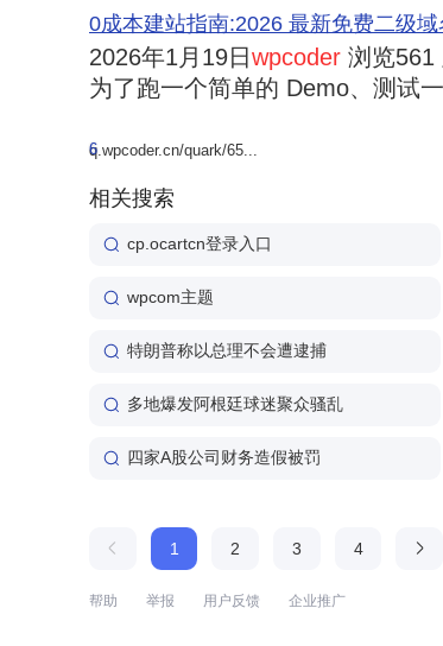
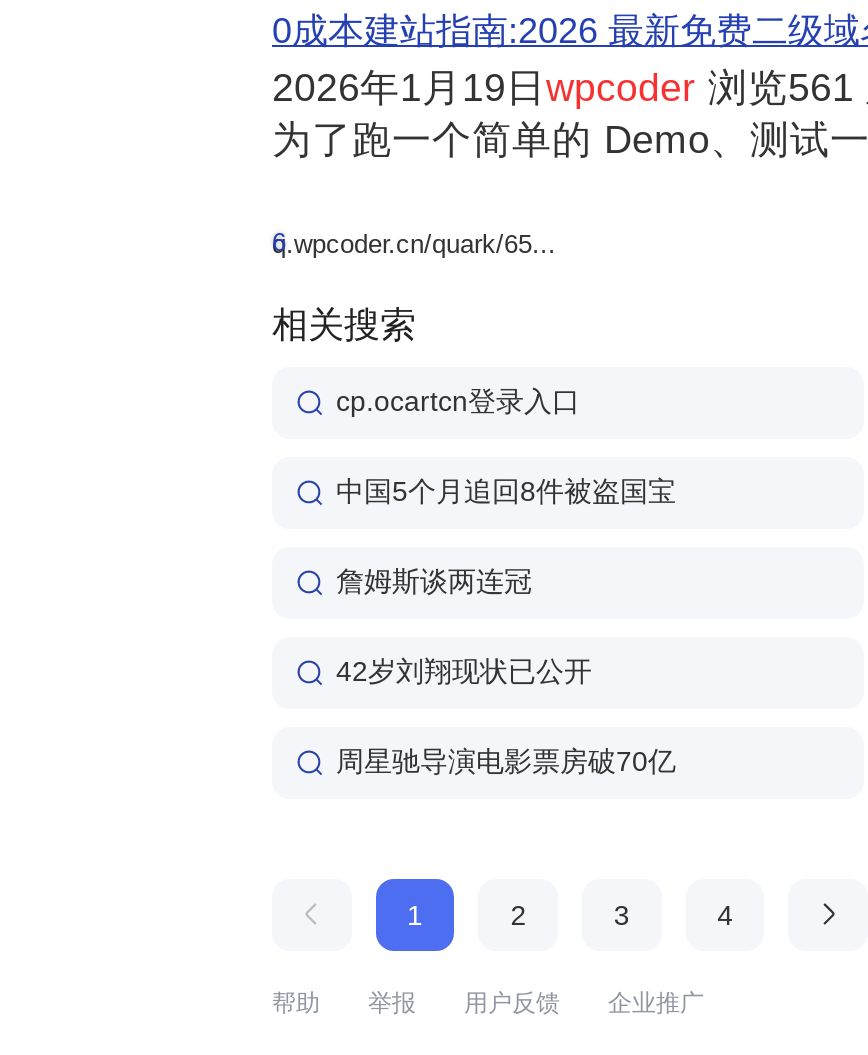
- wpcom主题
+ 中国5个月追回8件被盗国宝

- 特朗普称以总理不会遭逮捕
+ 詹姆斯谈两连冠

- 多地爆发阿根廷球迷聚众骚乱
+ 42岁刘翔现状已公开

- 四家A股公司财务造假被罚
+ 周星驰导演电影票房破70亿
